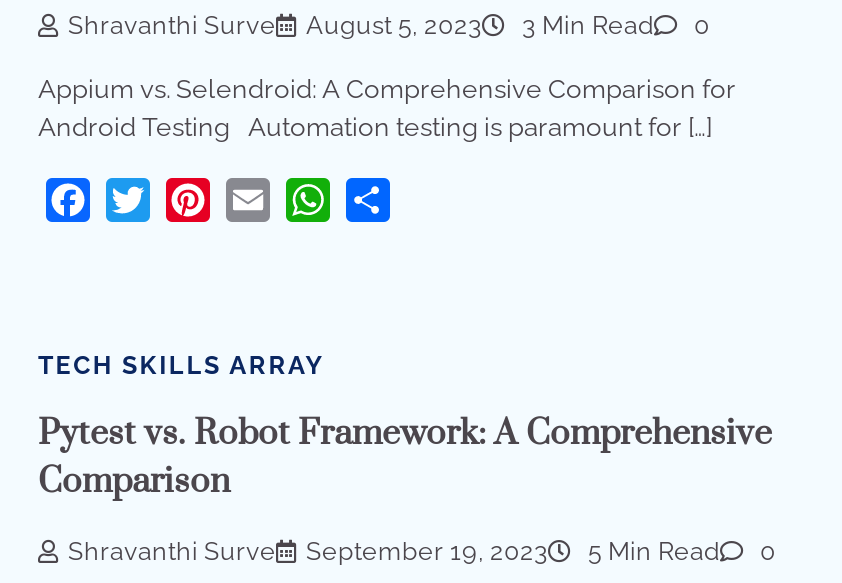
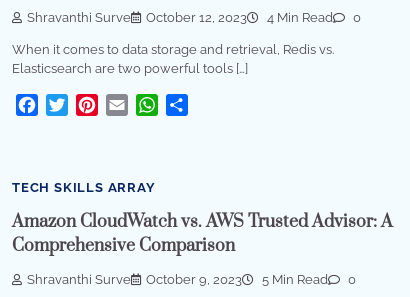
- August 5, 2023
- 3 Min Read
+ October 12, 2023
+ 4 Min Read

- Appium vs. Selendroid: A Comprehensive Comparison for
- Android Testing Automation testing is paramount for […]
+ When it comes to data storage and retrieval, Redis vs.
+ Elasticsearch are two powerful tools […]

- Pytest vs. Robot Framework: A Comprehensive
- Comparison
+ Amazon CloudWatch vs. AWS Trusted Advisor: A
+ Comprehensive Comparison

- September 19, 2023
+ October 9, 2023
